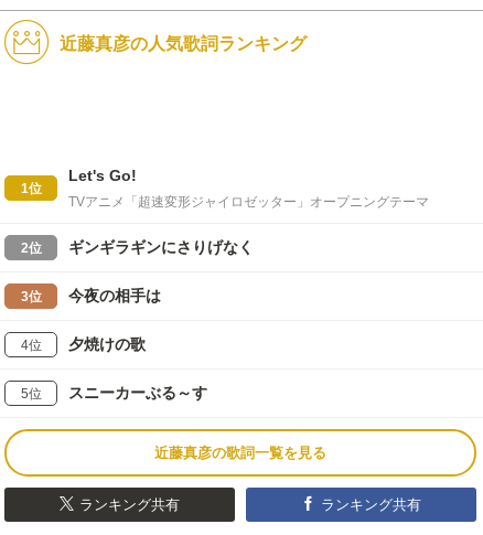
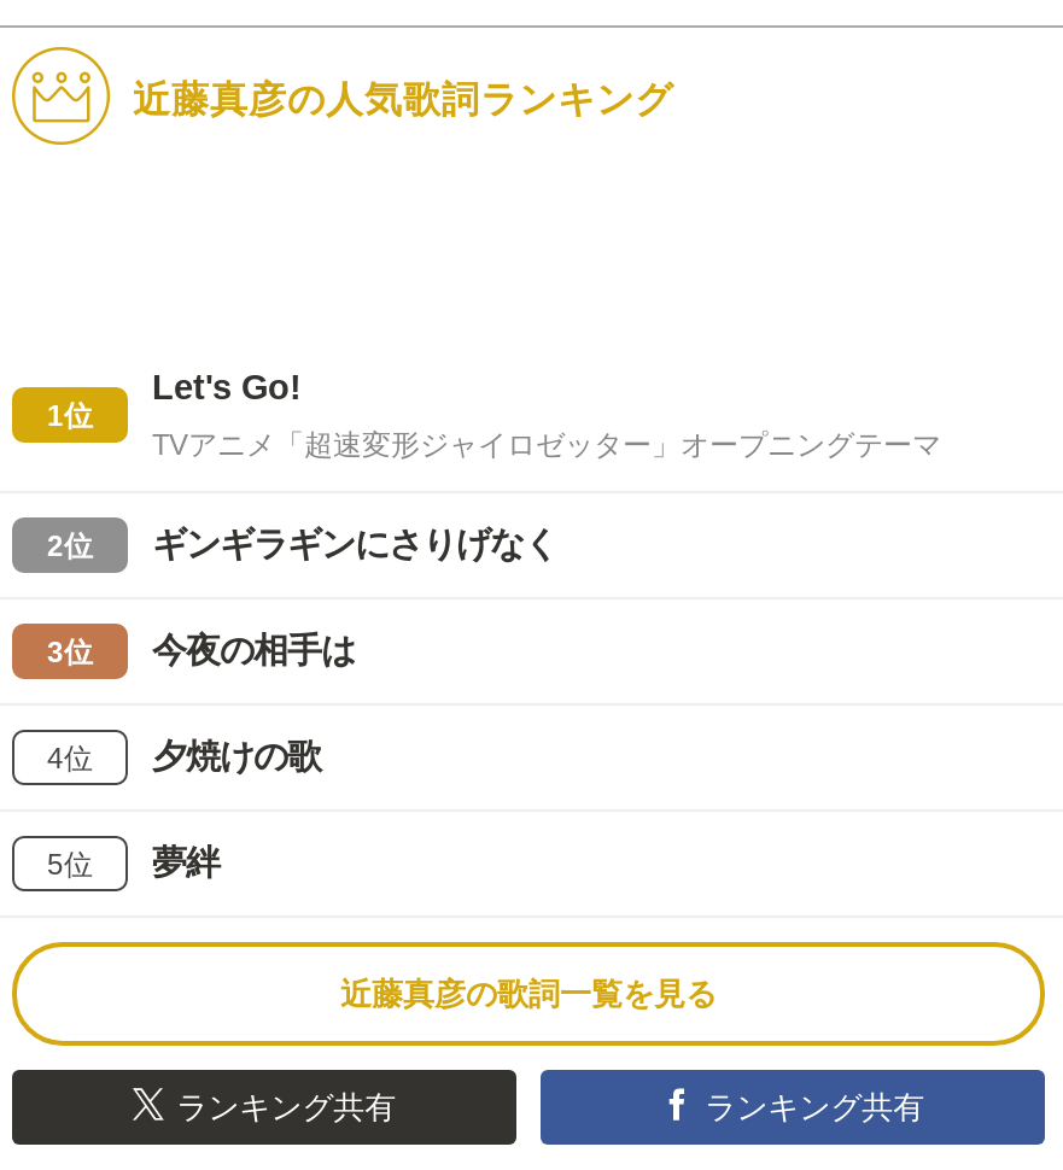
- スニーカーぶる～す
+ 夢絆
